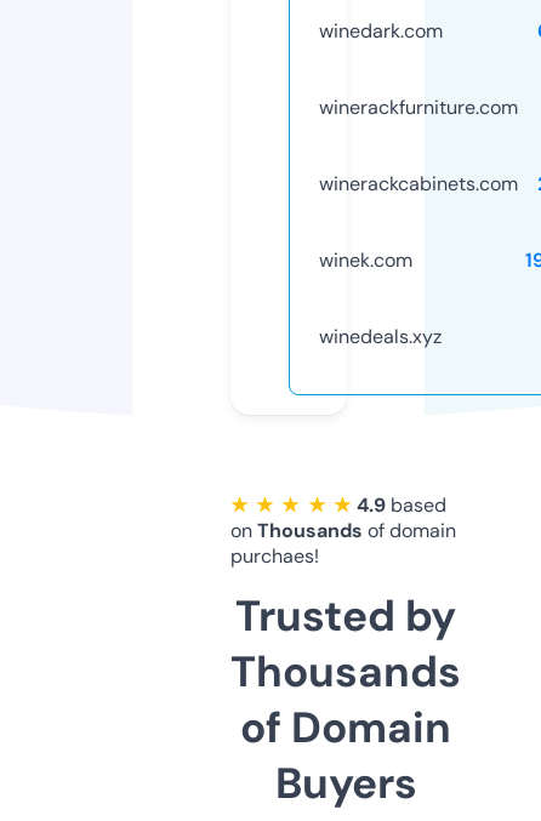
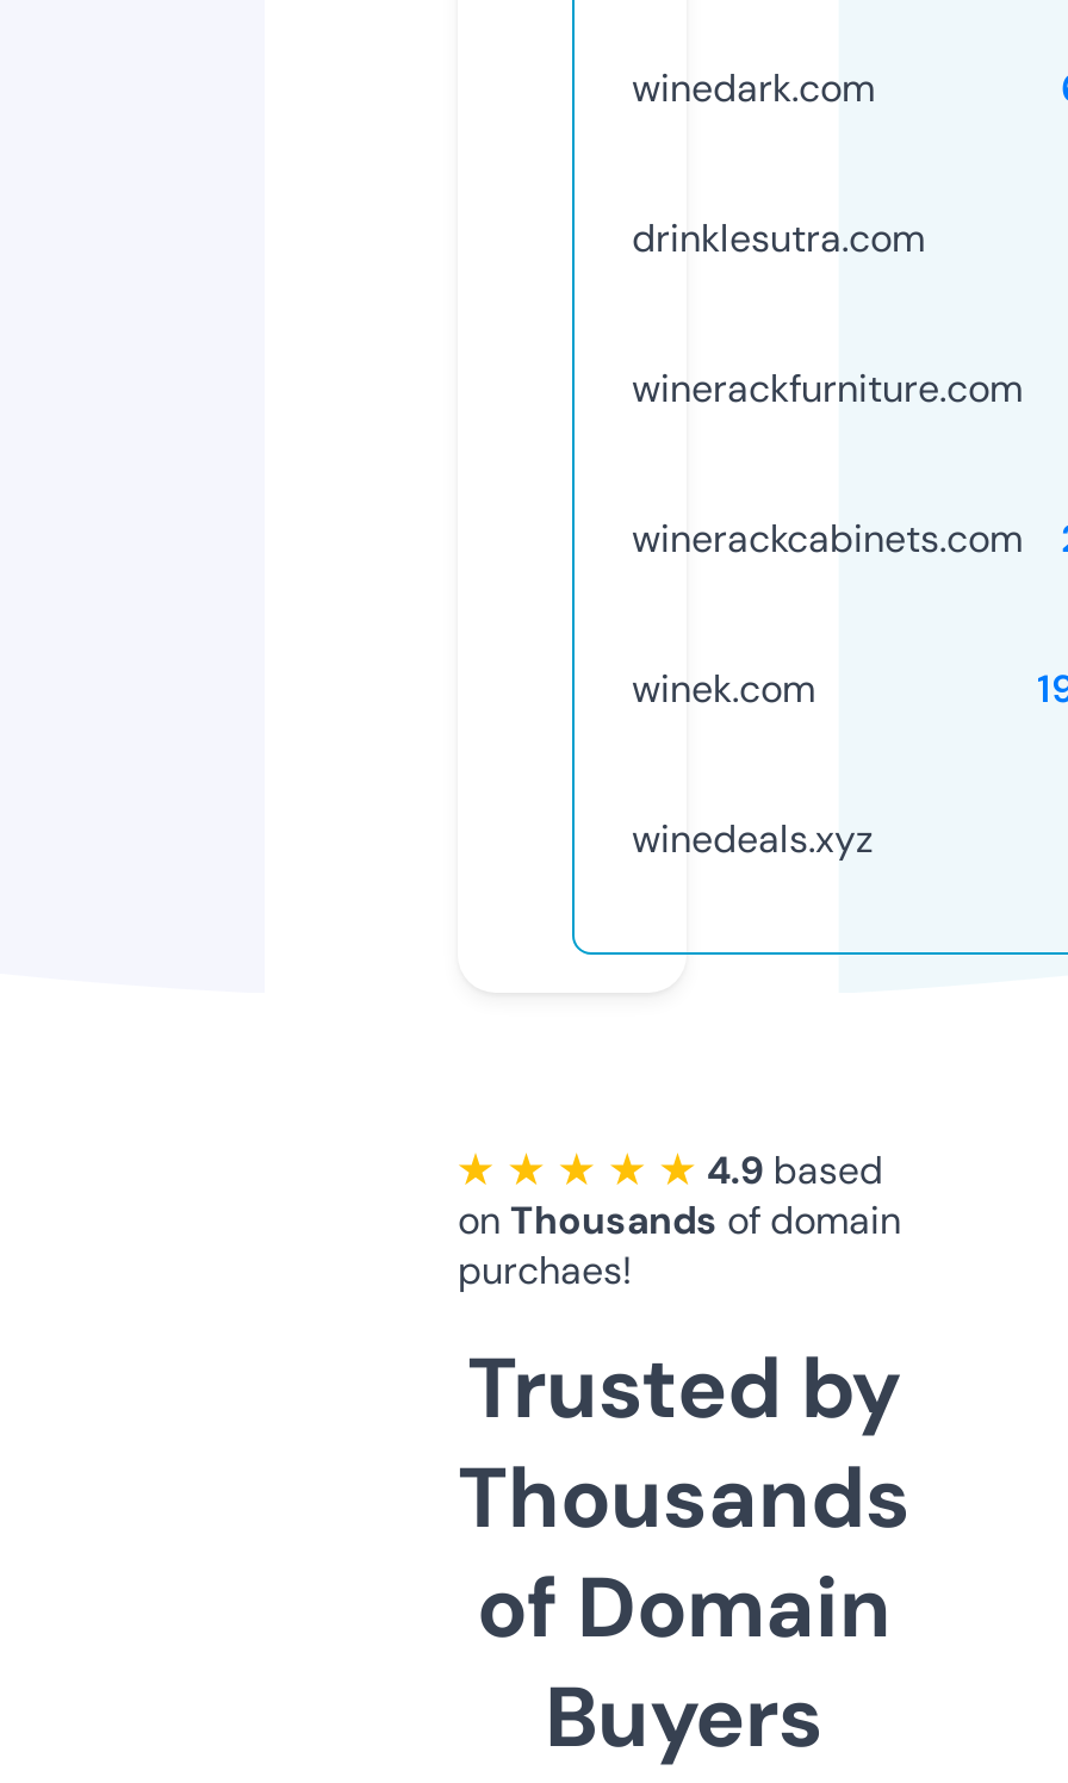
+ drinklesutra.com
